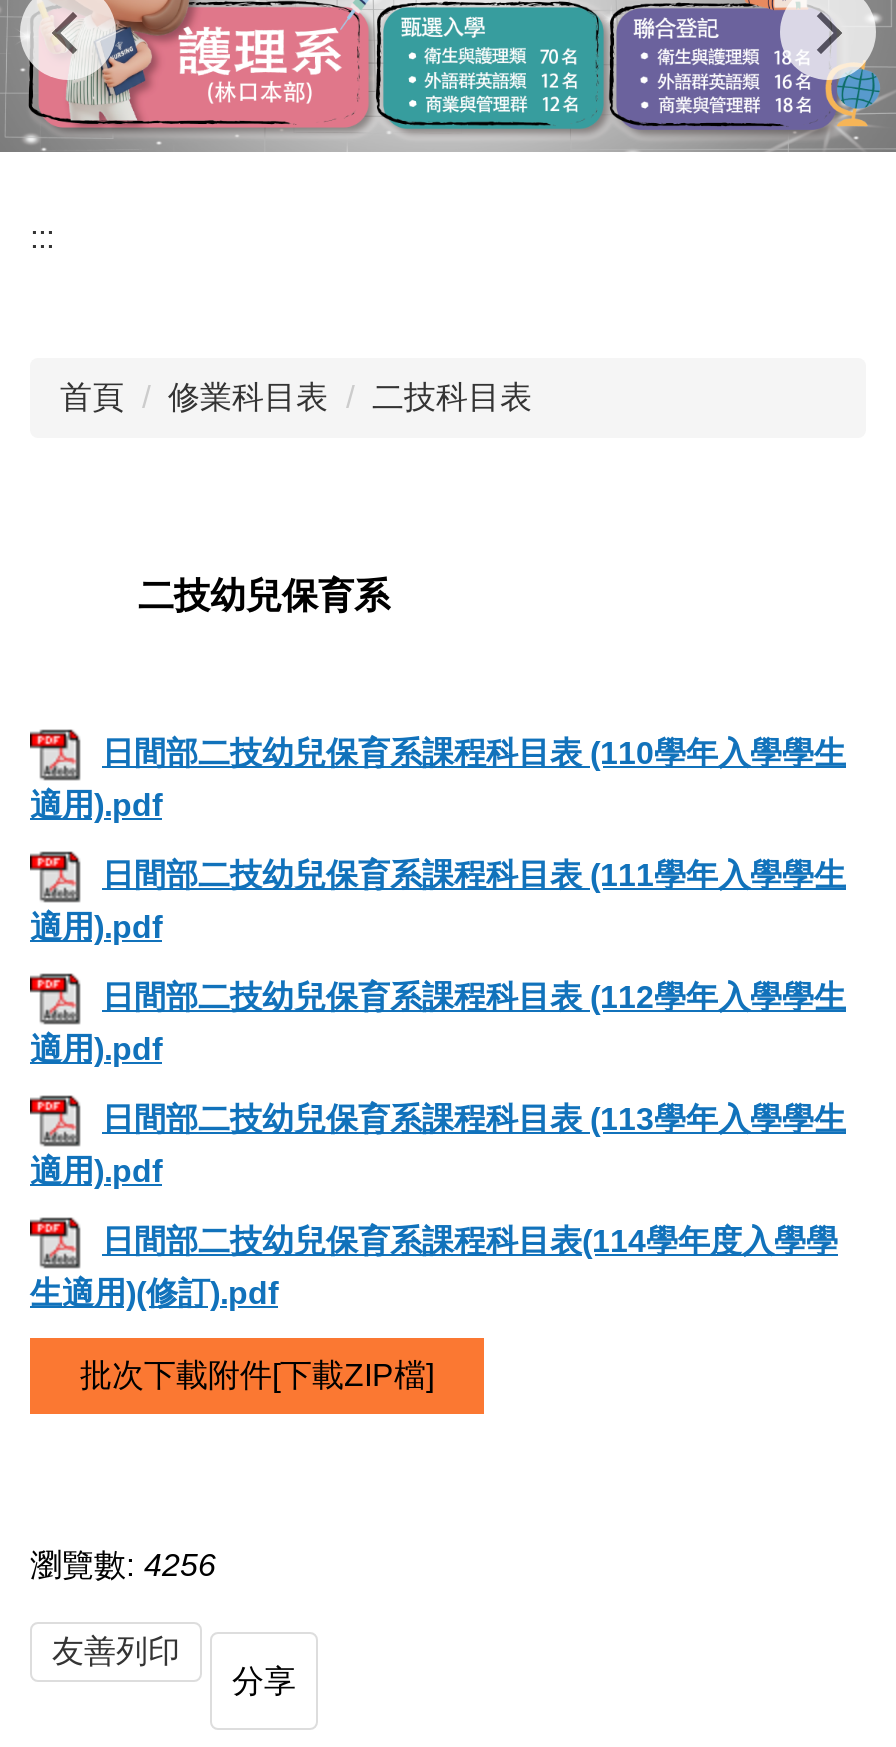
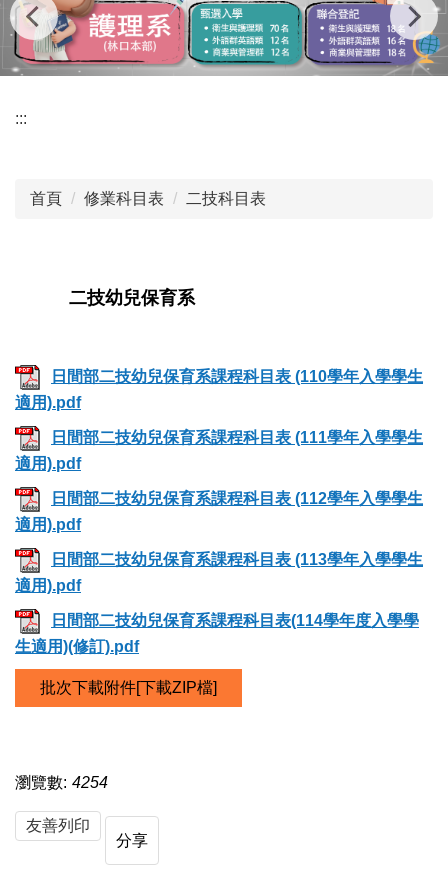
- 瀏覽數: 4256
+ 瀏覽數: 4254
